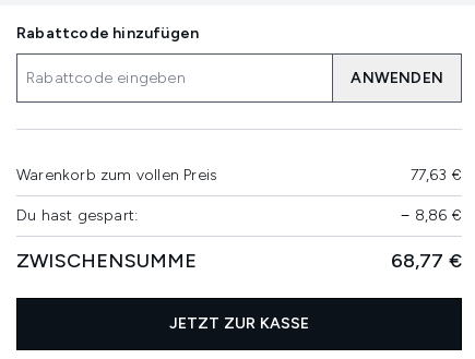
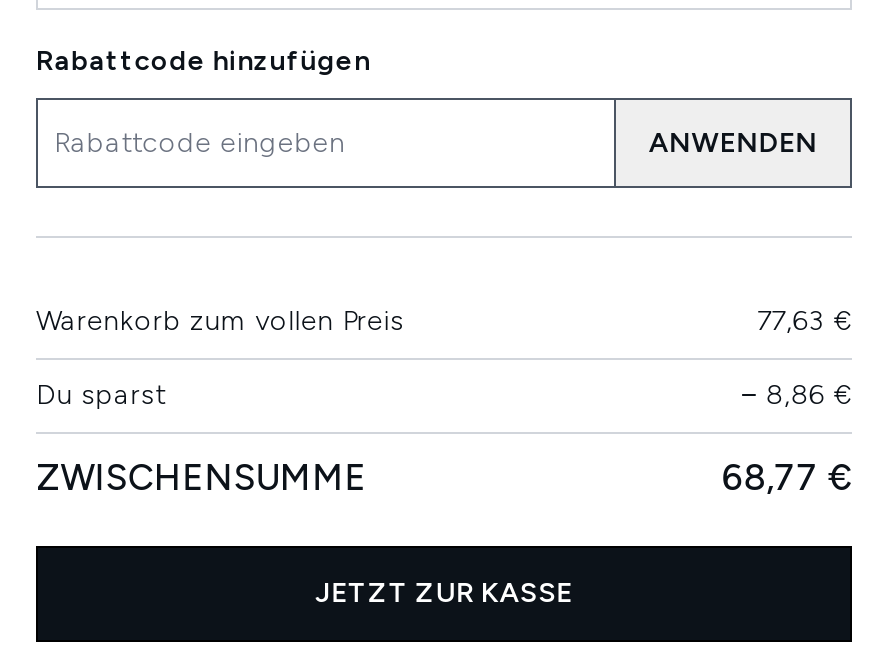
- Du hast gespart:
+ Du sparst
